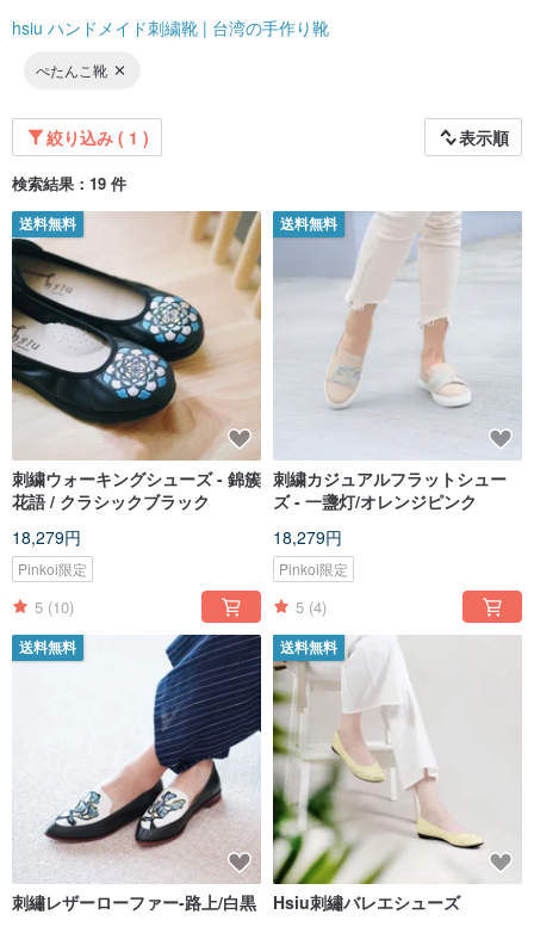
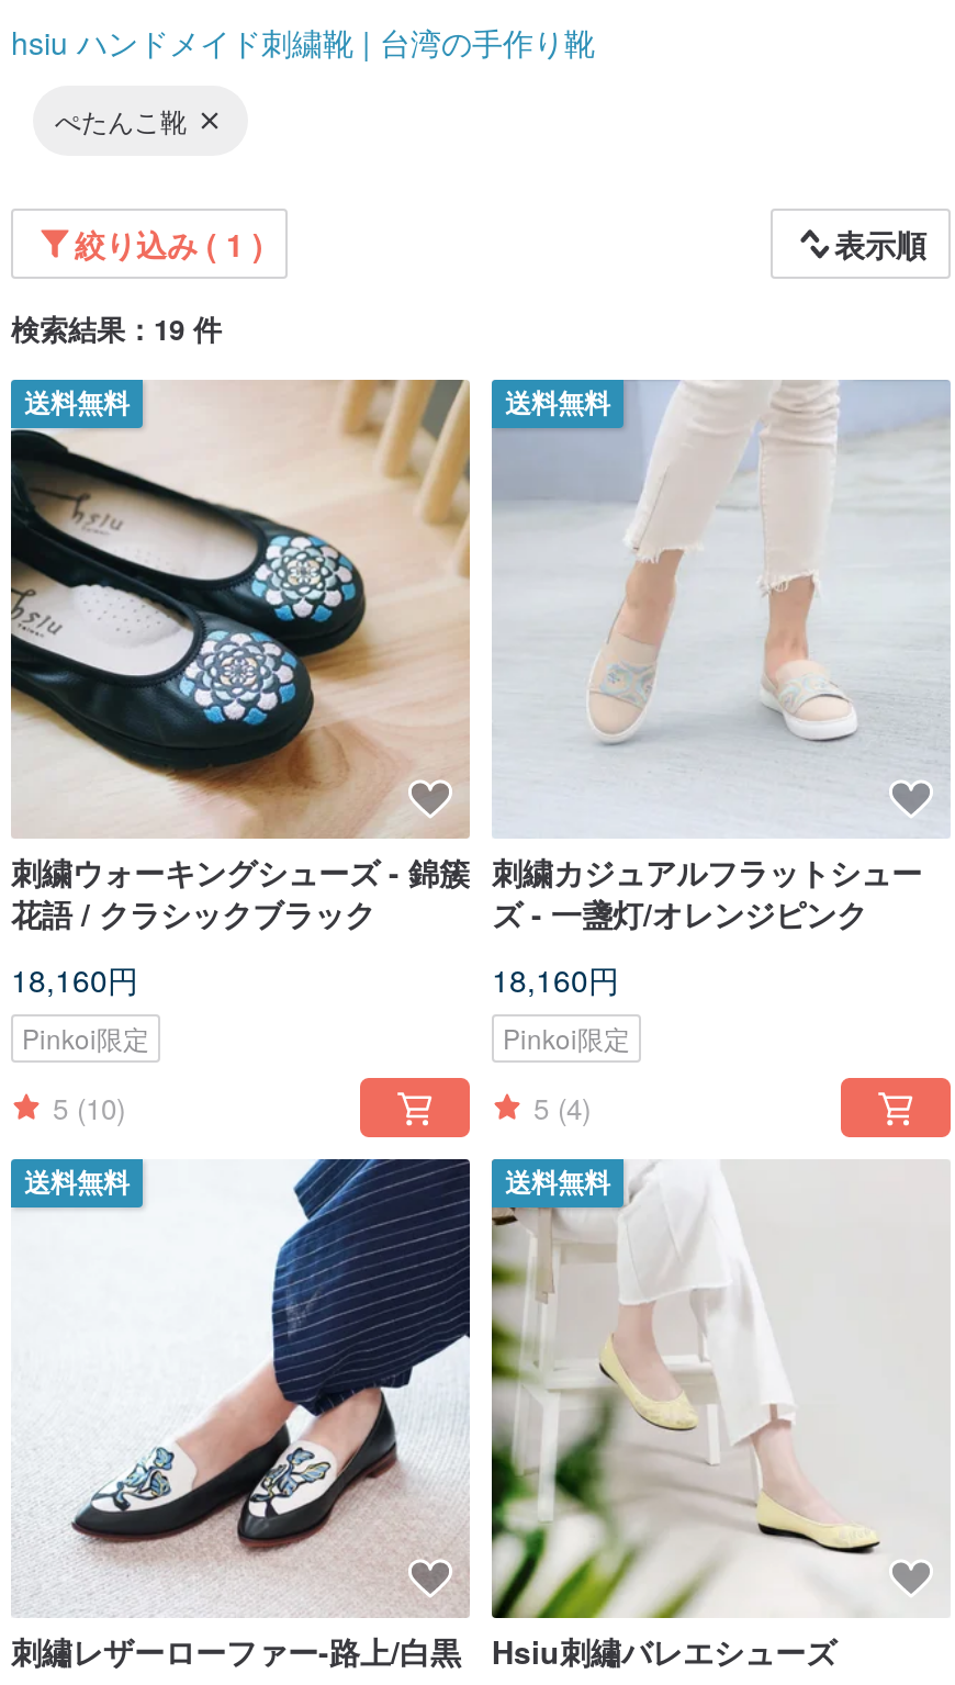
- 18,279円
+ 18,160円

- 18,279円
+ 18,160円
